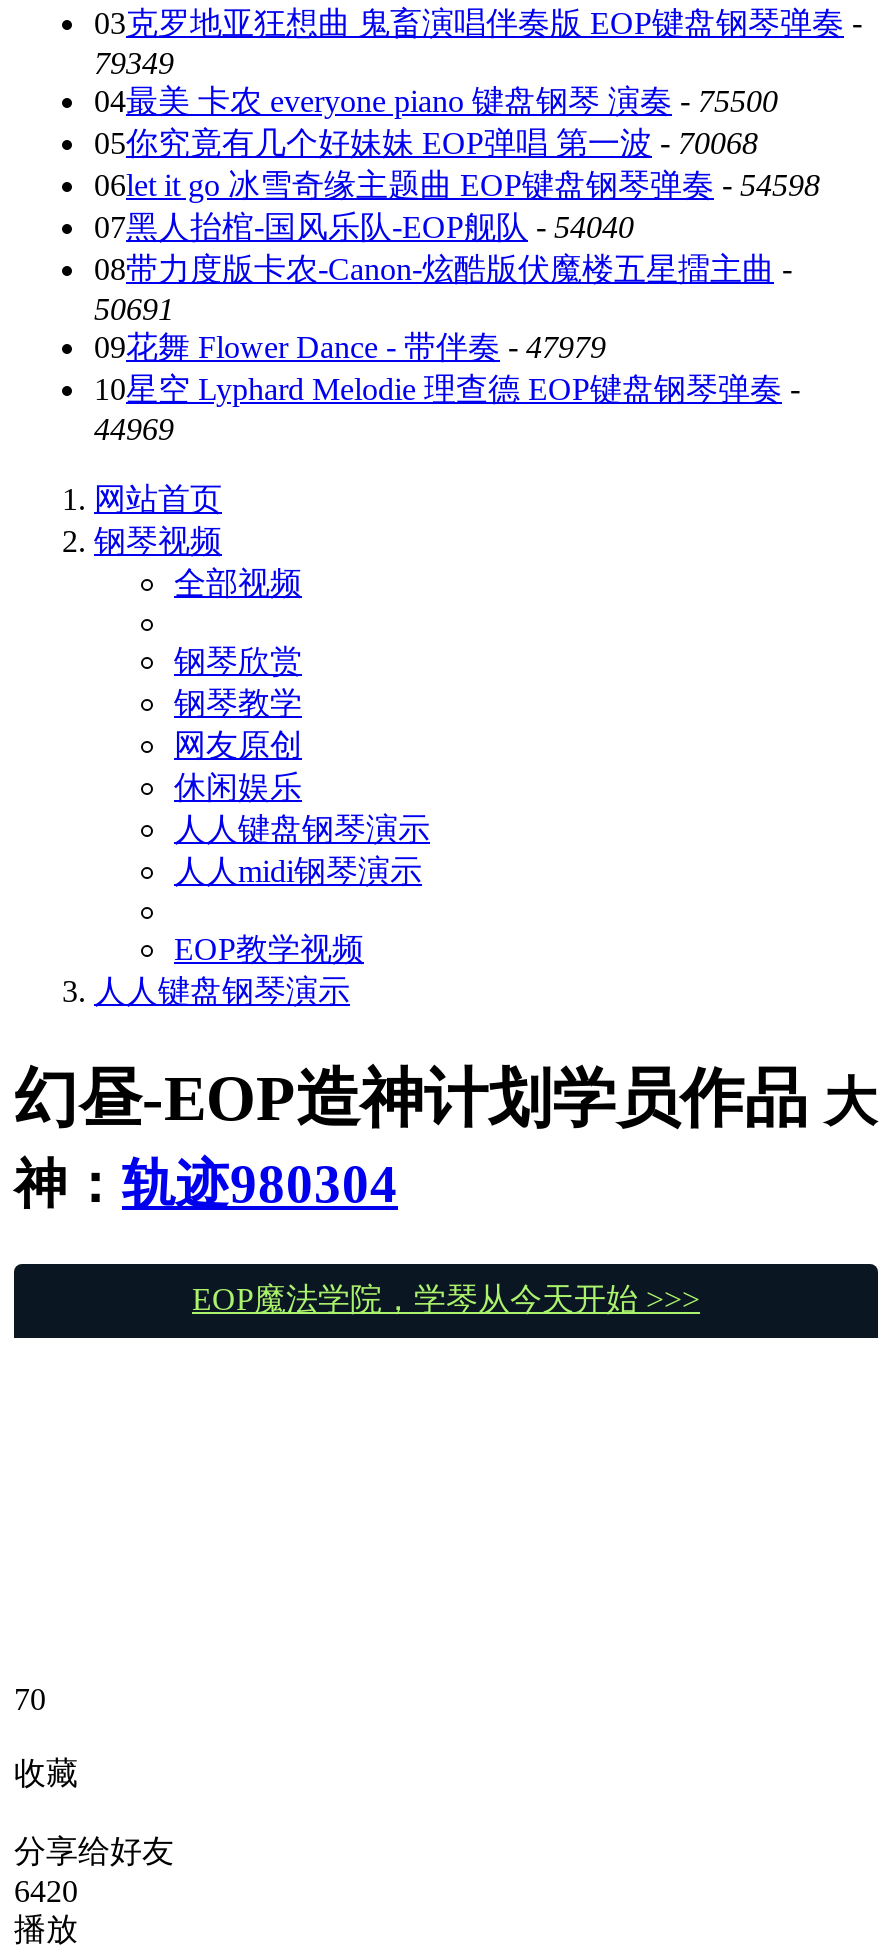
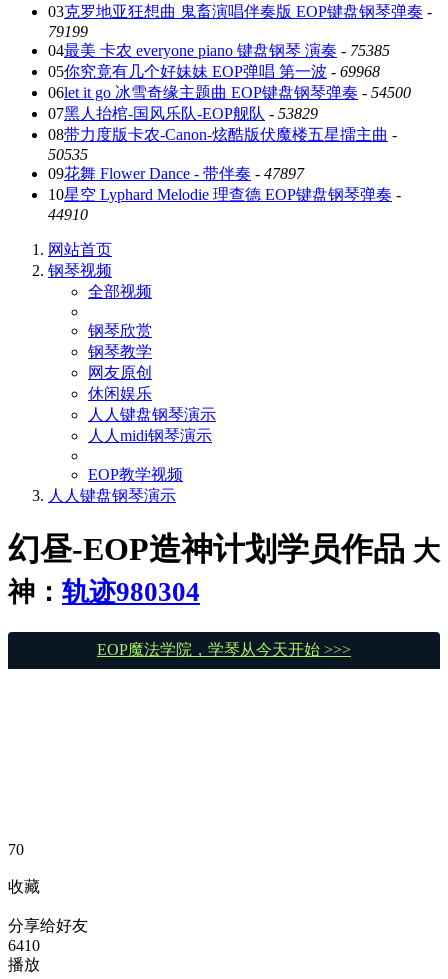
- 79349
+ 79199

- 04最美 卡农 everyone piano 键盘钢琴 演奏- 75500
+ 04最美 卡农 everyone piano 键盘钢琴 演奏- 75385

- 05你究竟有几个好妹妹 EOP弹唱 第一波- 70068
+ 05你究竟有几个好妹妹 EOP弹唱 第一波- 69968

- 06let it go 冰雪奇缘主题曲 EOP键盘钢琴弹奏- 54598
+ 06let it go 冰雪奇缘主题曲 EOP键盘钢琴弹奏- 54500

- 07黑人抬棺-国风乐队-EOP舰队- 54040
+ 07黑人抬棺-国风乐队-EOP舰队- 53829

- 50691
+ 50535

- 09花舞 Flower Dance - 带伴奏- 47979
+ 09花舞 Flower Dance - 带伴奏- 47897

- 44969
+ 44910

- 6420
+ 6410
